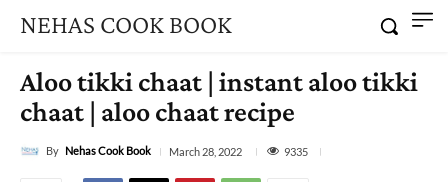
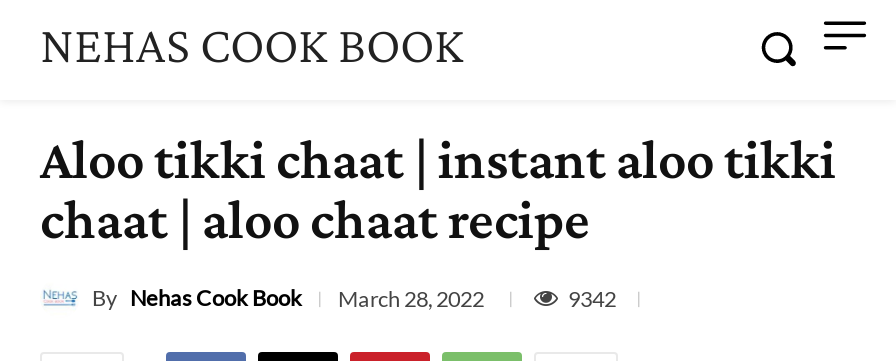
- 9335
+ 9342
